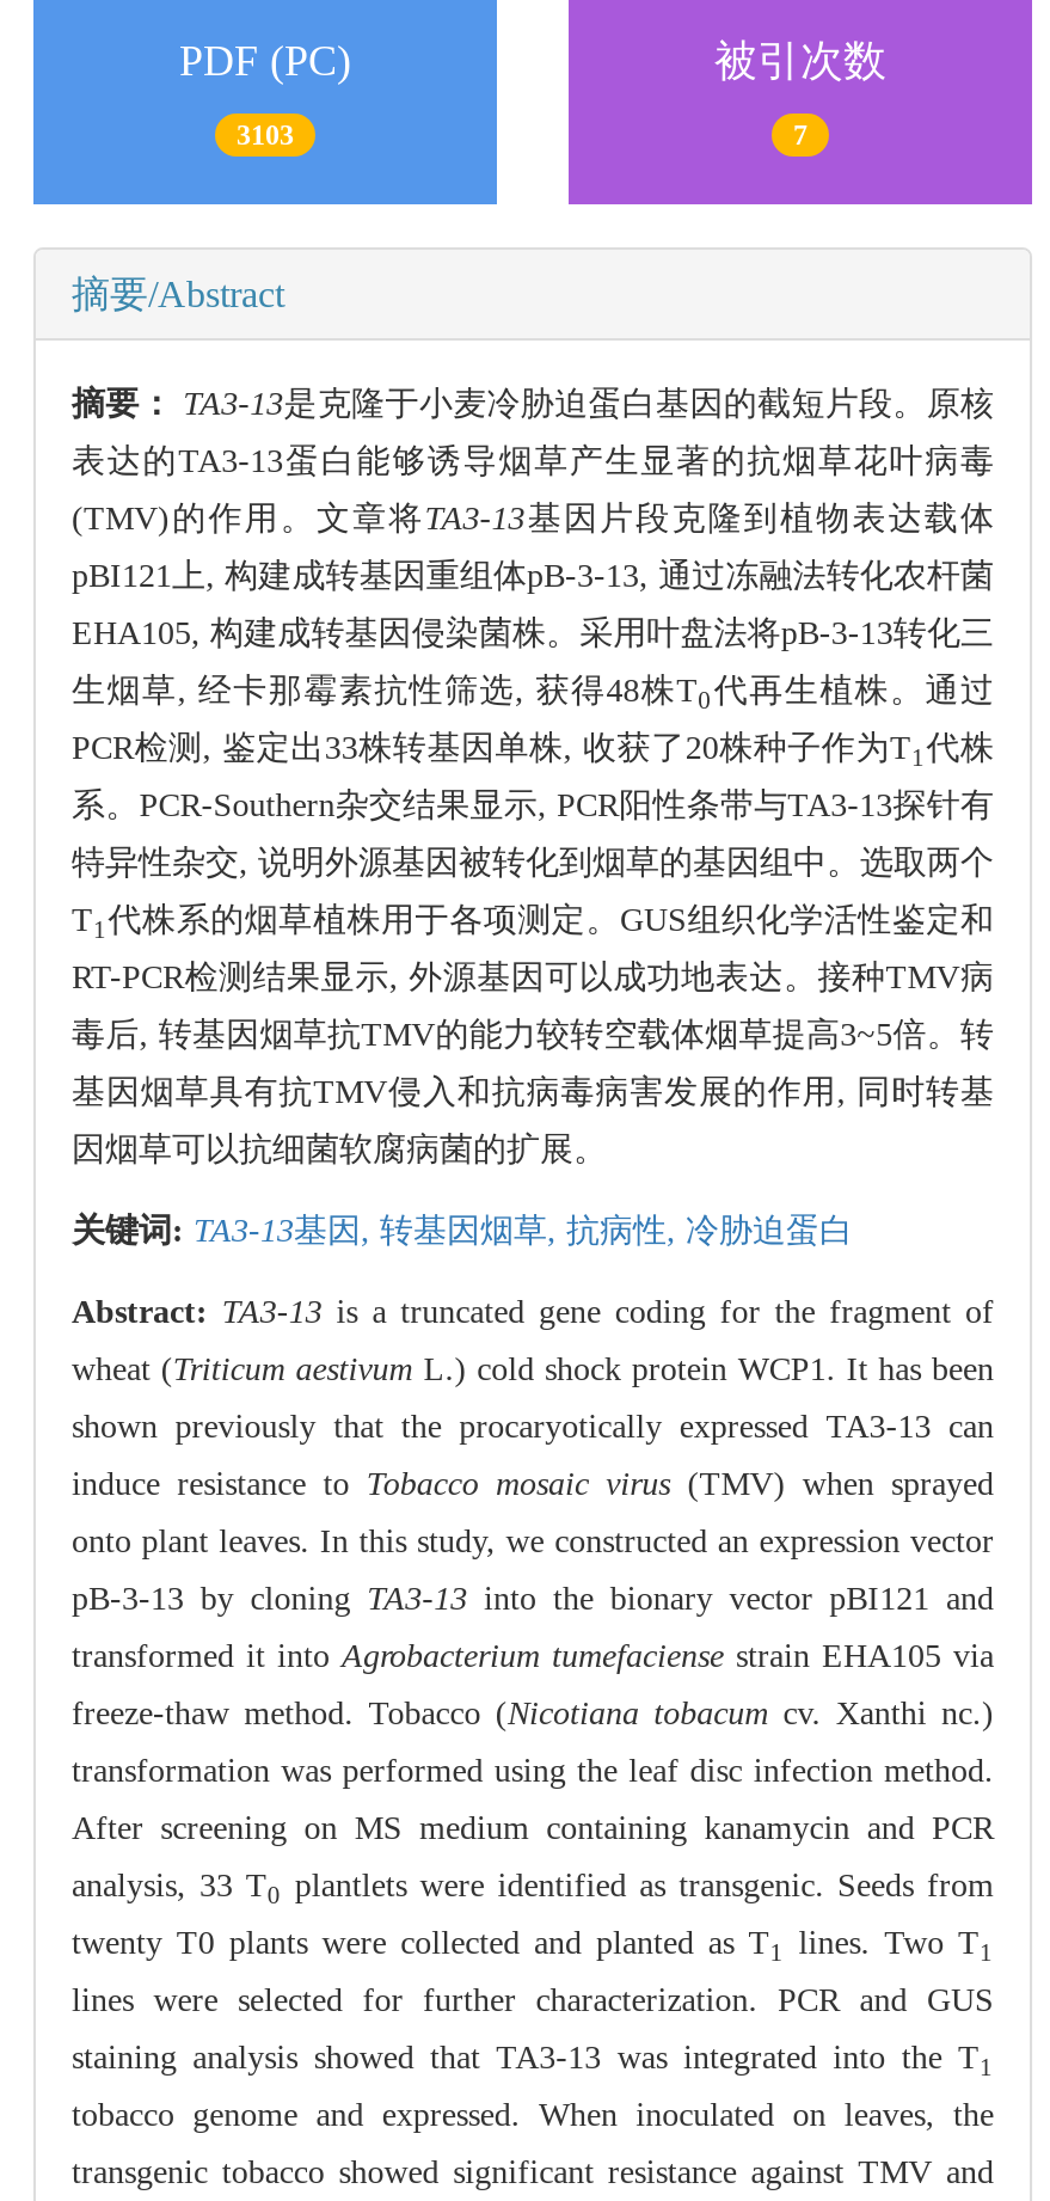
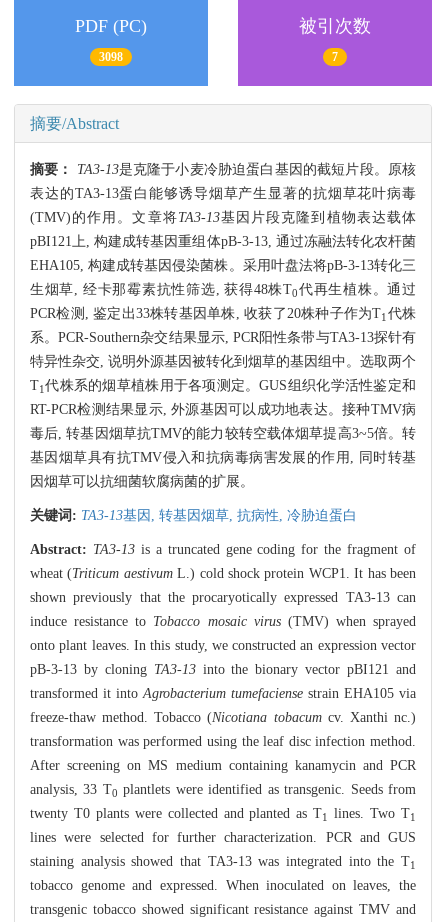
- 3103
+ 3098
